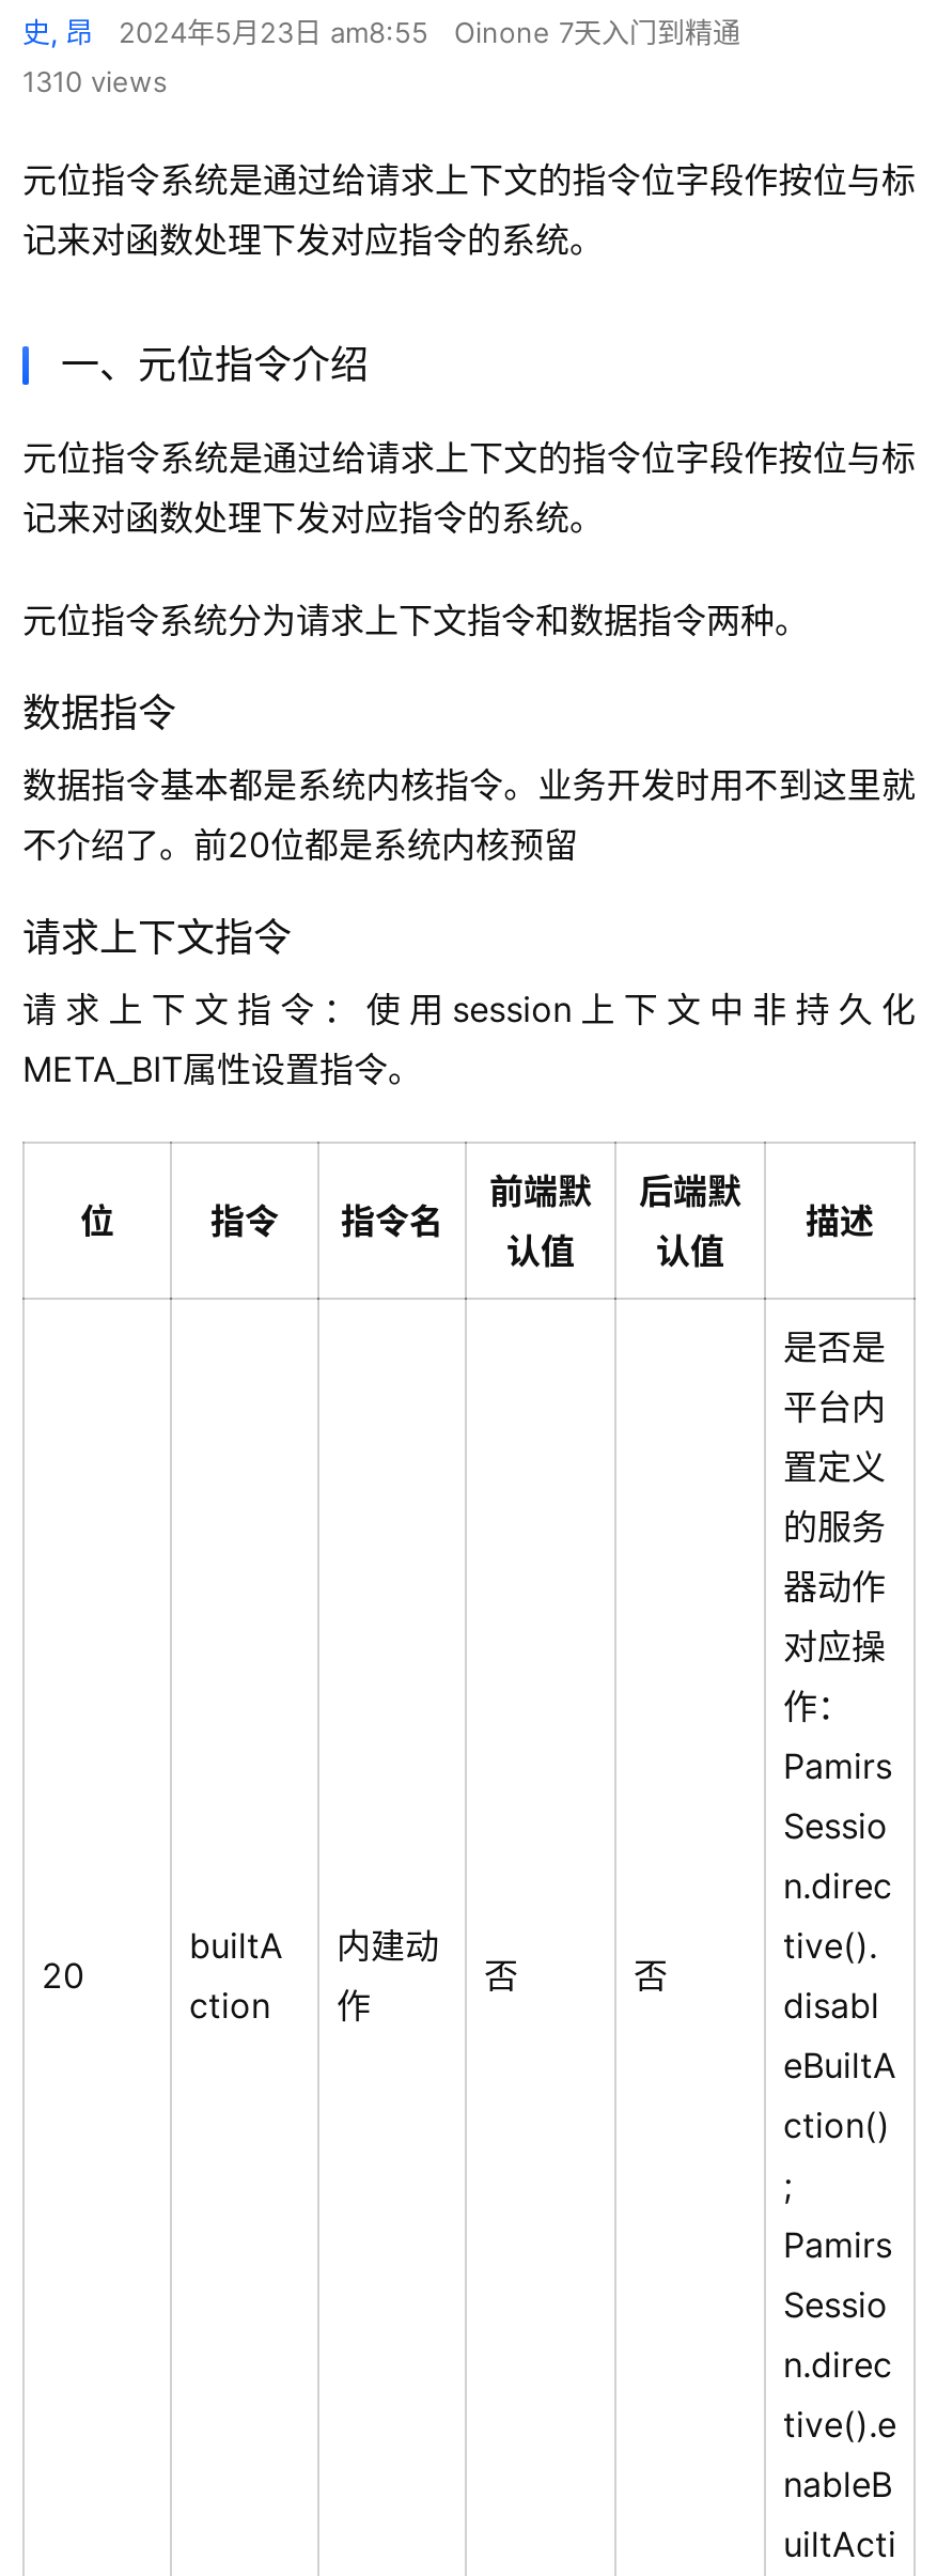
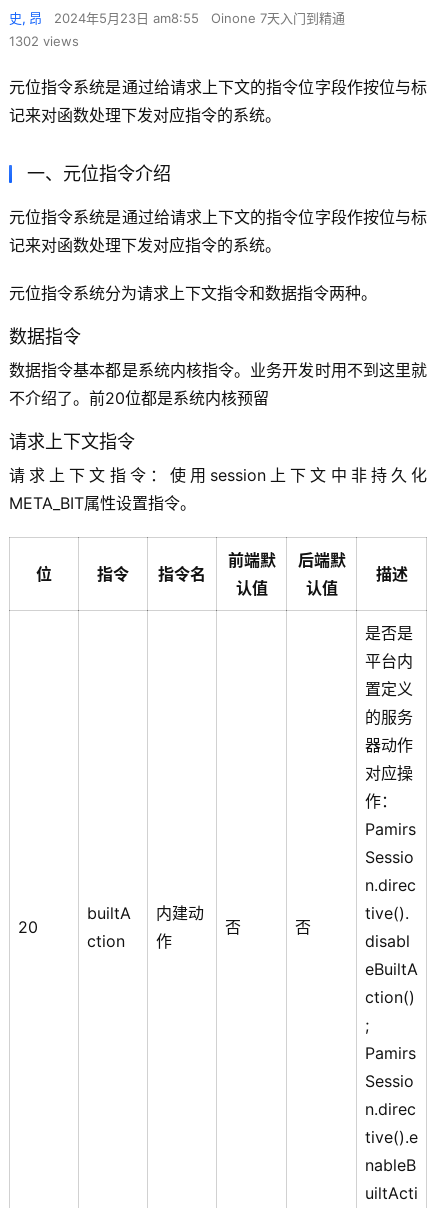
- 1310 views
+ 1302 views
